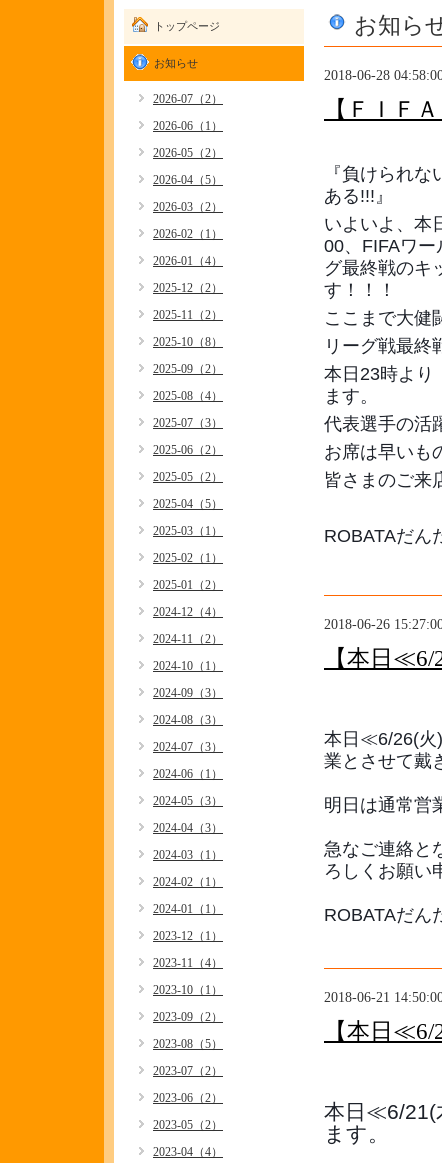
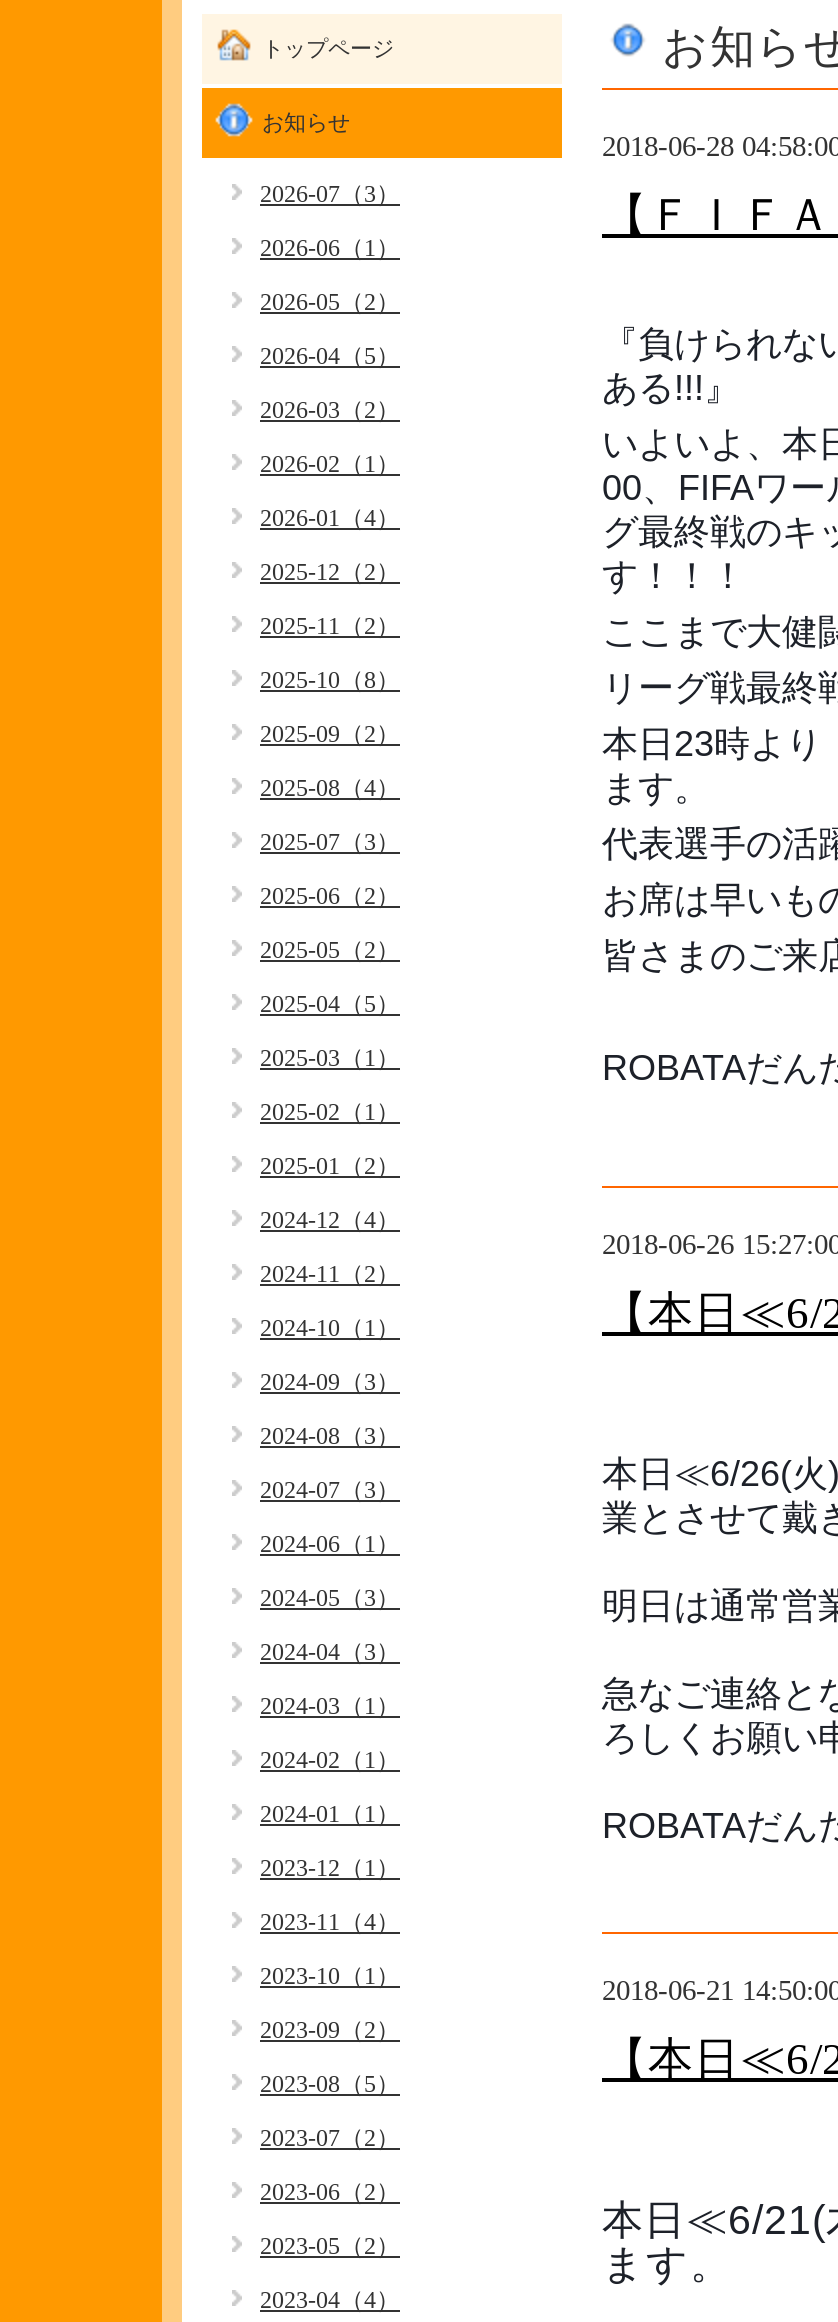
- 2026-07（2）
+ 2026-07（3）
